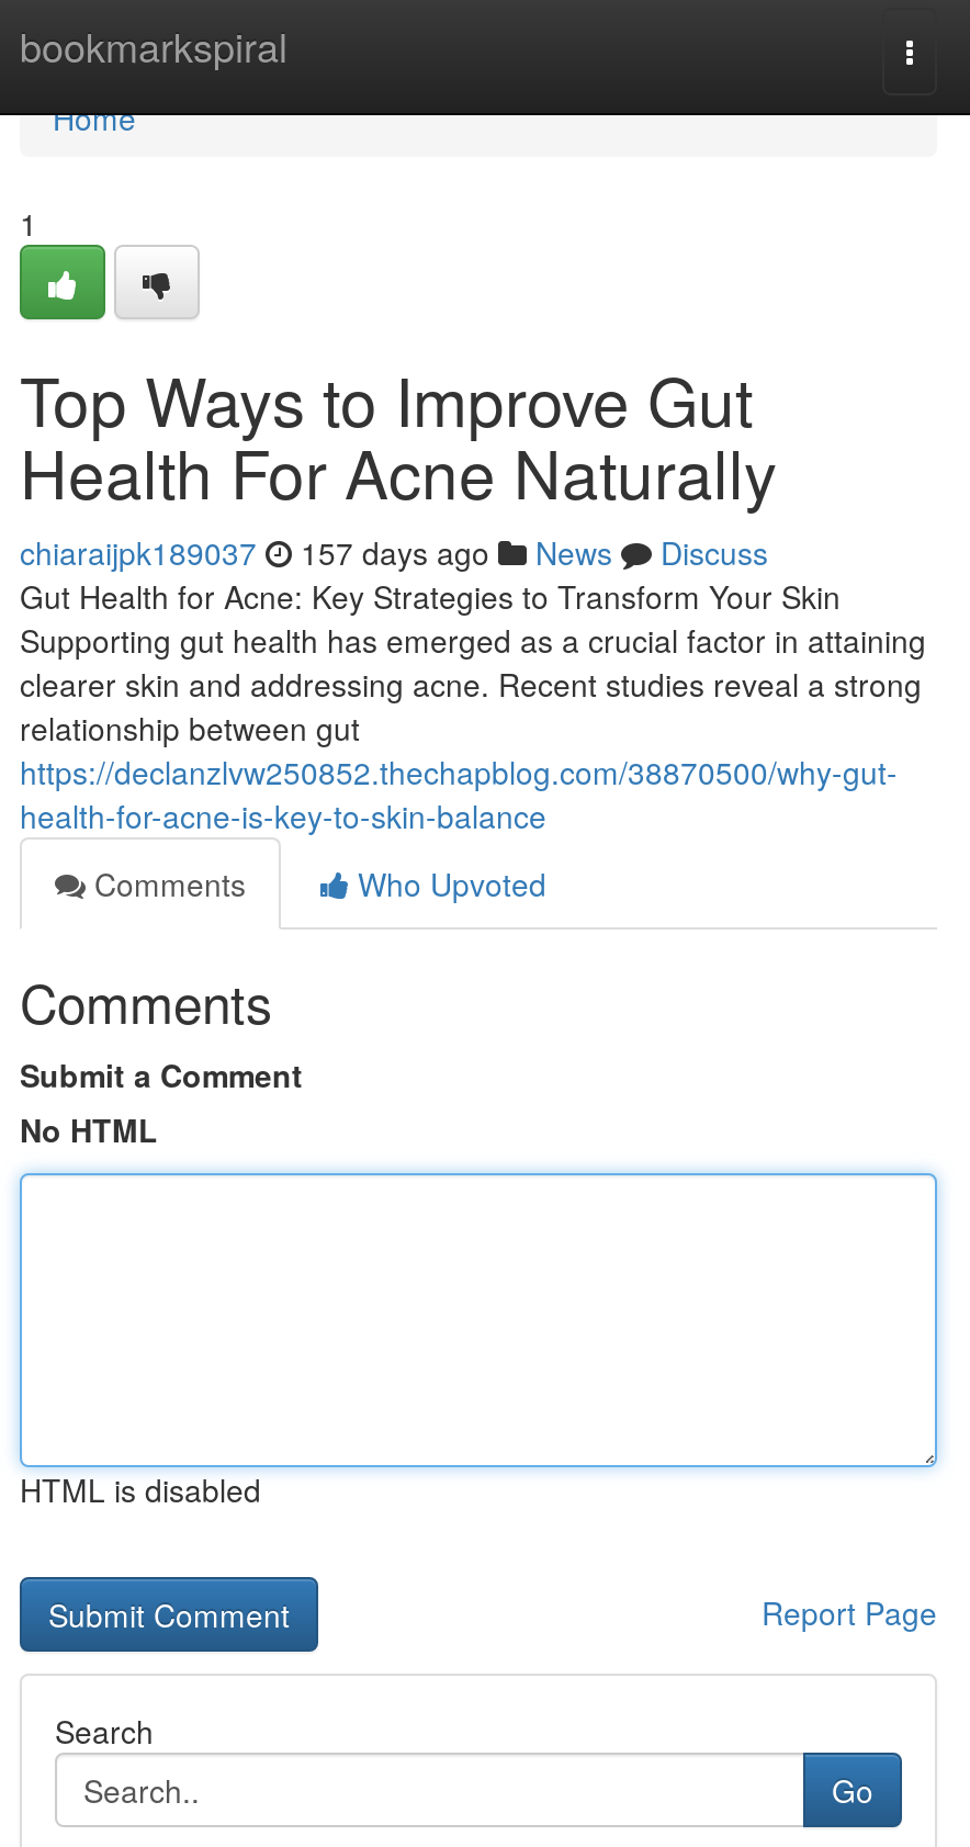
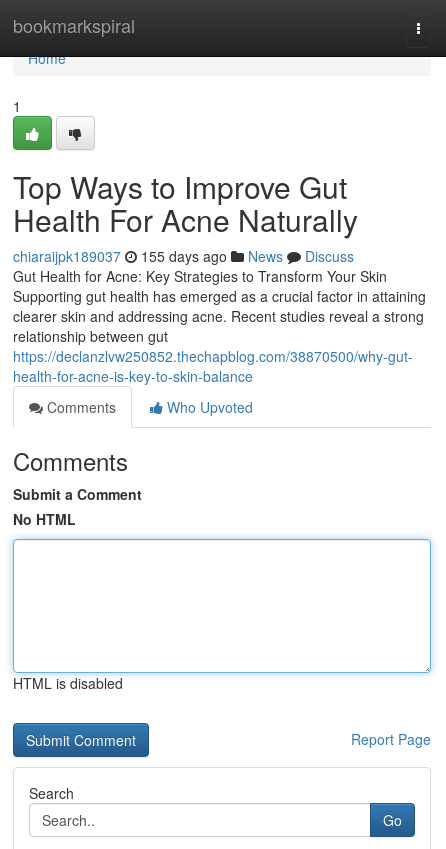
- chiaraijpk189037 157 days ago News Discuss
+ chiaraijpk189037 155 days ago News Discuss
